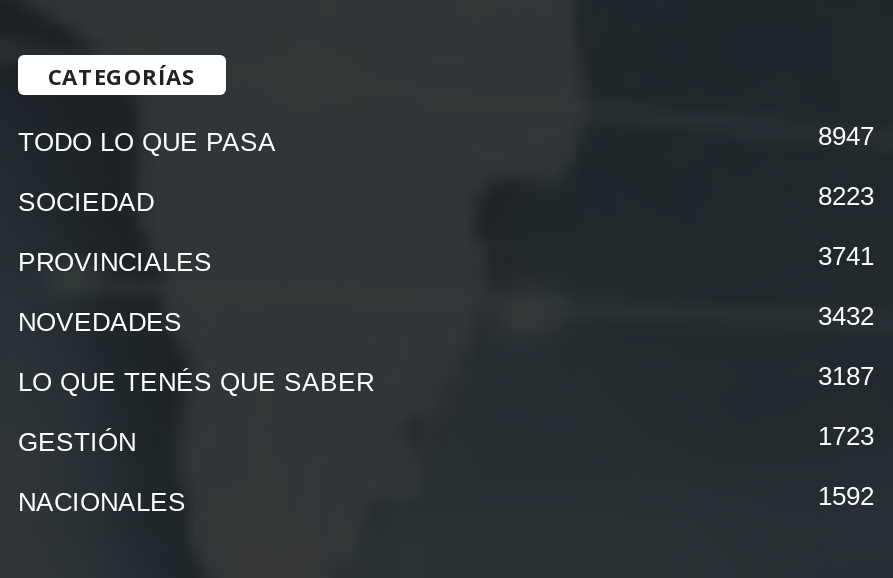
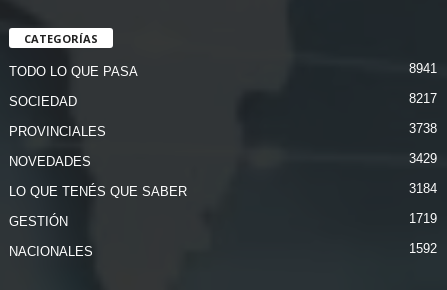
- 8947
+ 8941

- 8223
+ 8217

- 3741
+ 3738

- 3432
+ 3429

- 3187
+ 3184

- 1723
+ 1719
